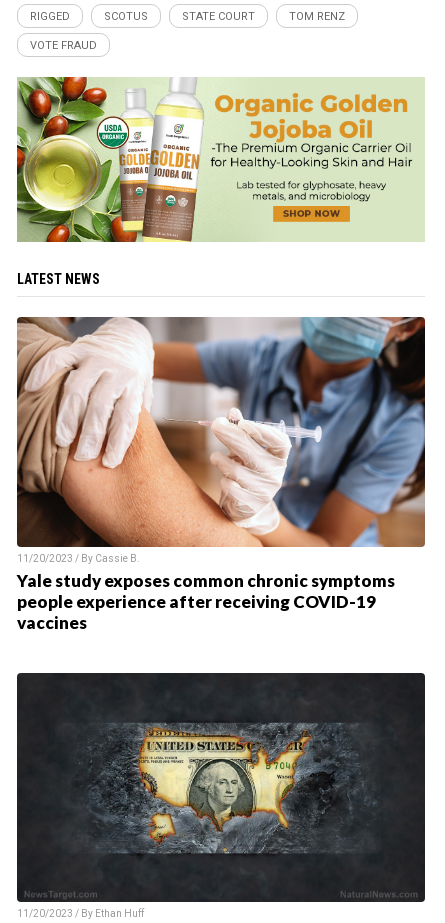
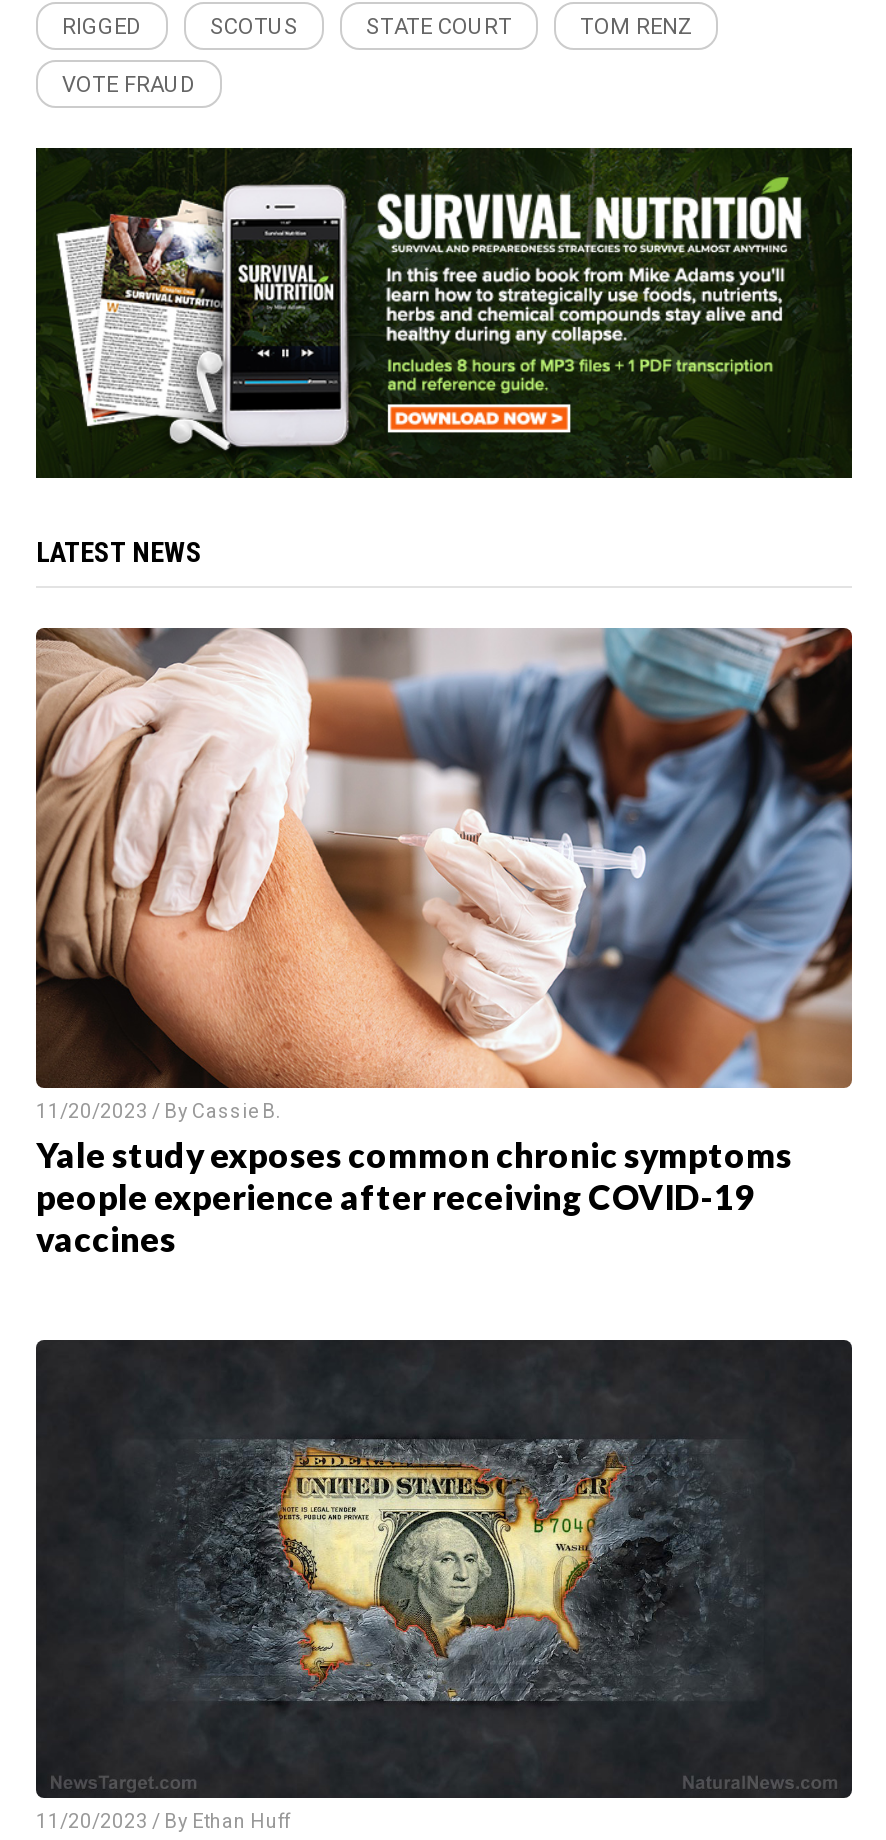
- [image]
+ [image]
